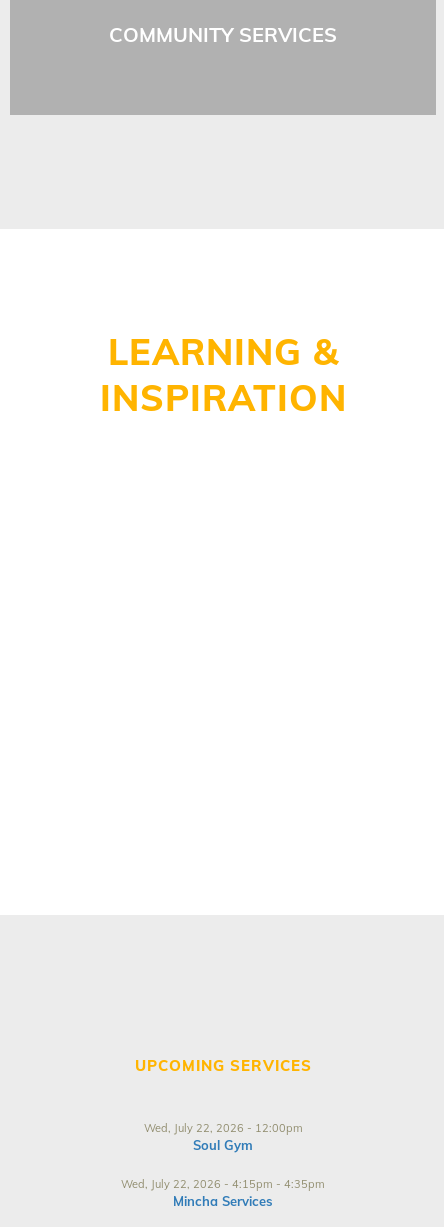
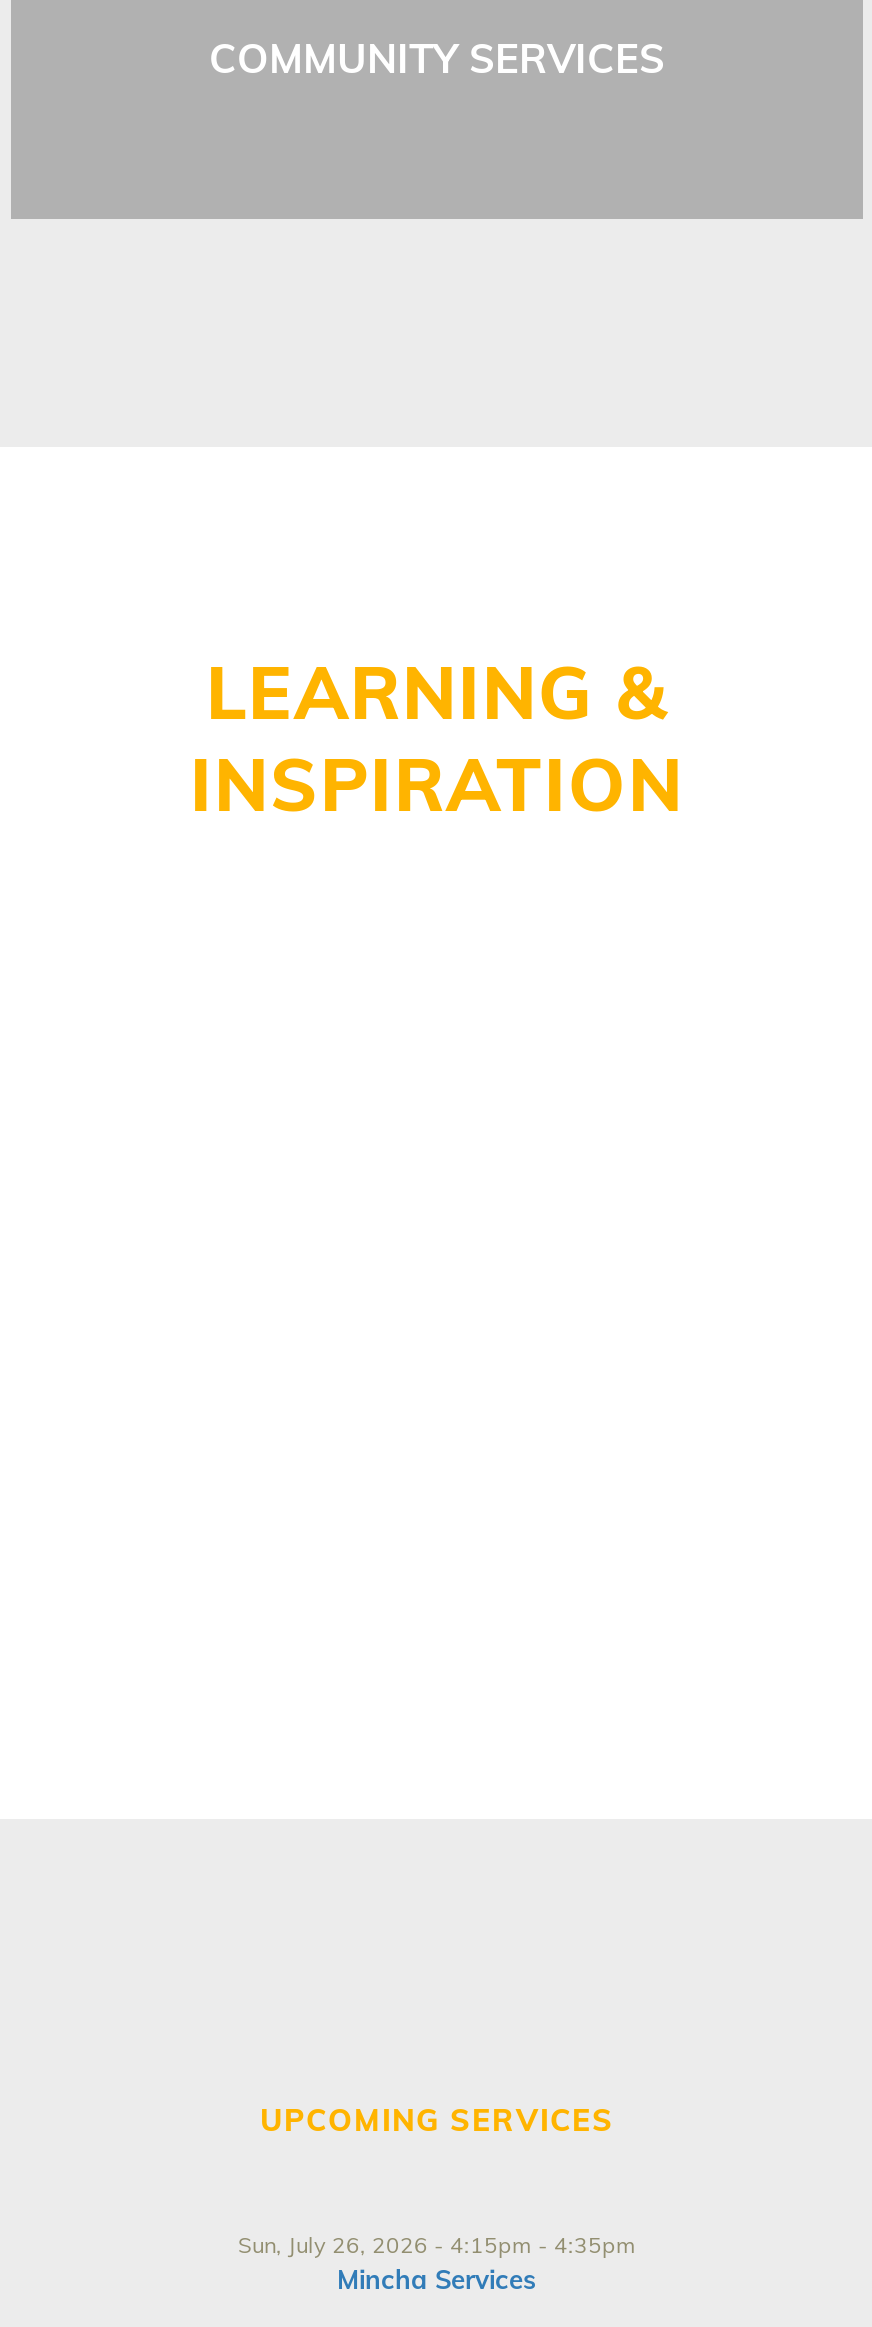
- Wed, July 22, 2026 - 12:00pm
- Soul Gym
- Wed, July 22, 2026 - 4:15pm - 4:35pm
+ Sun, July 26, 2026 - 4:15pm - 4:35pm
